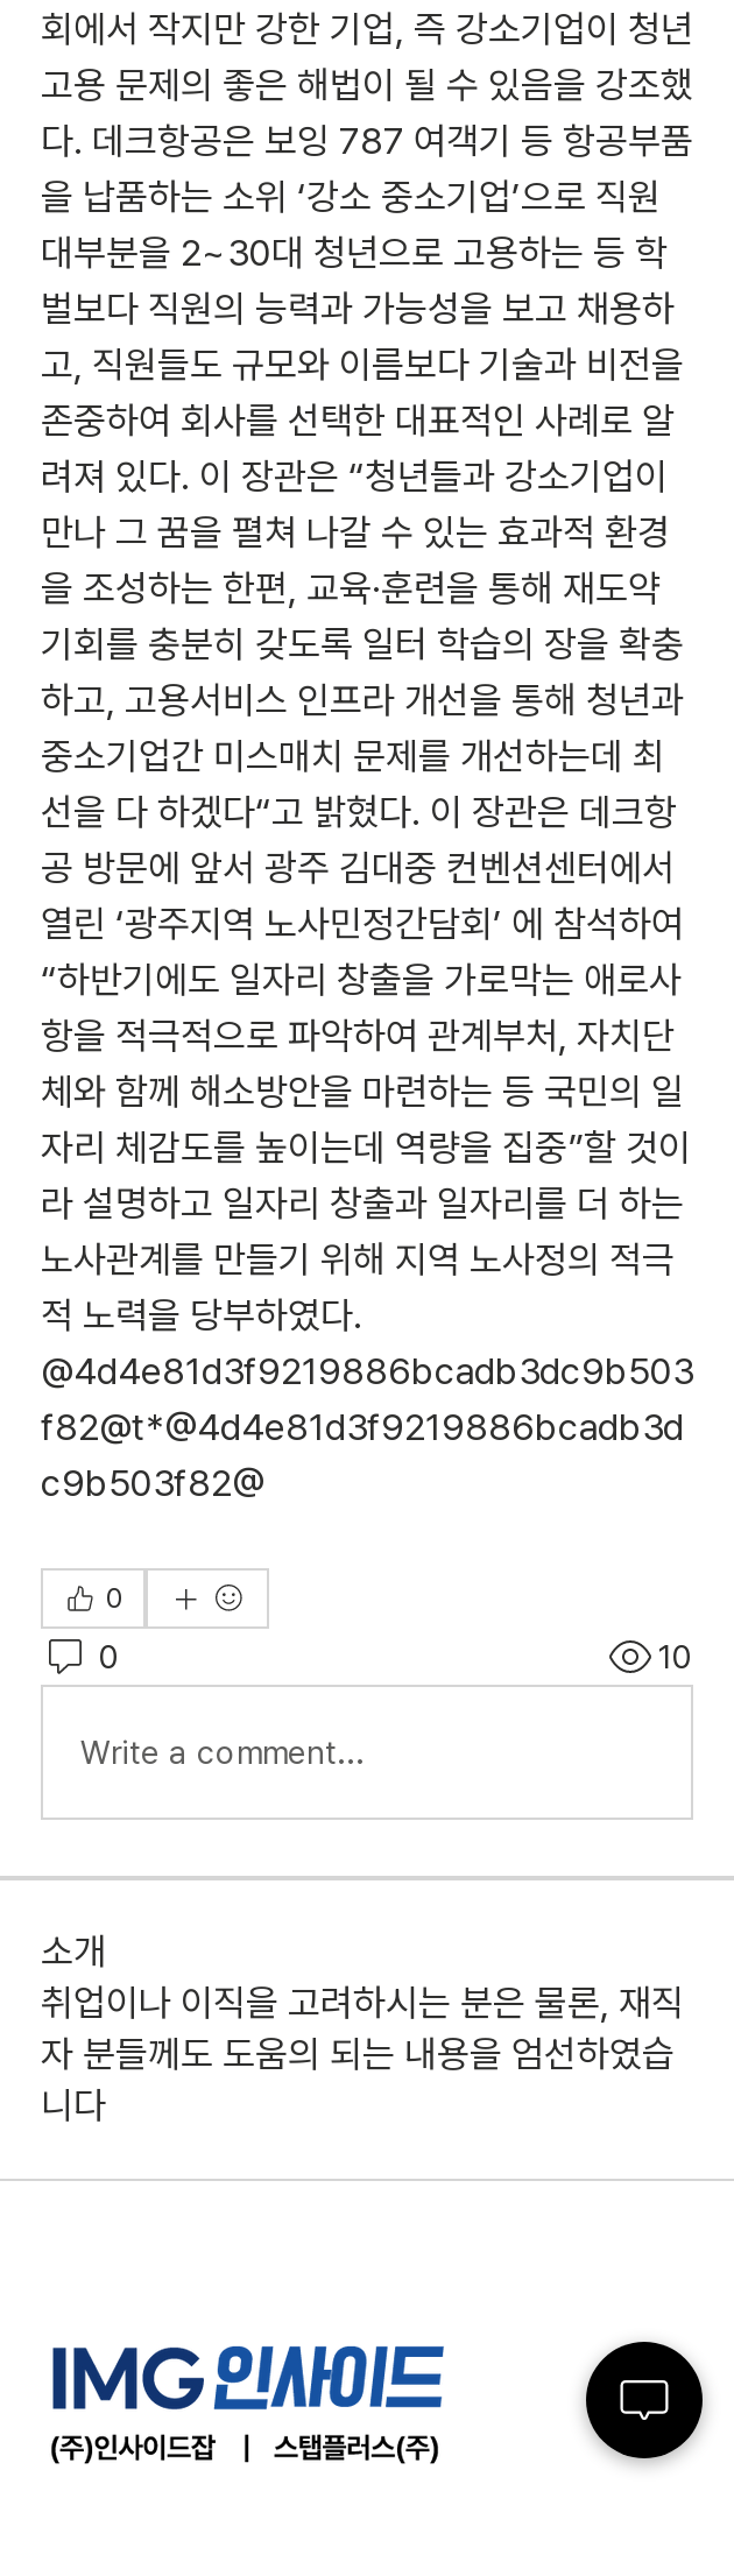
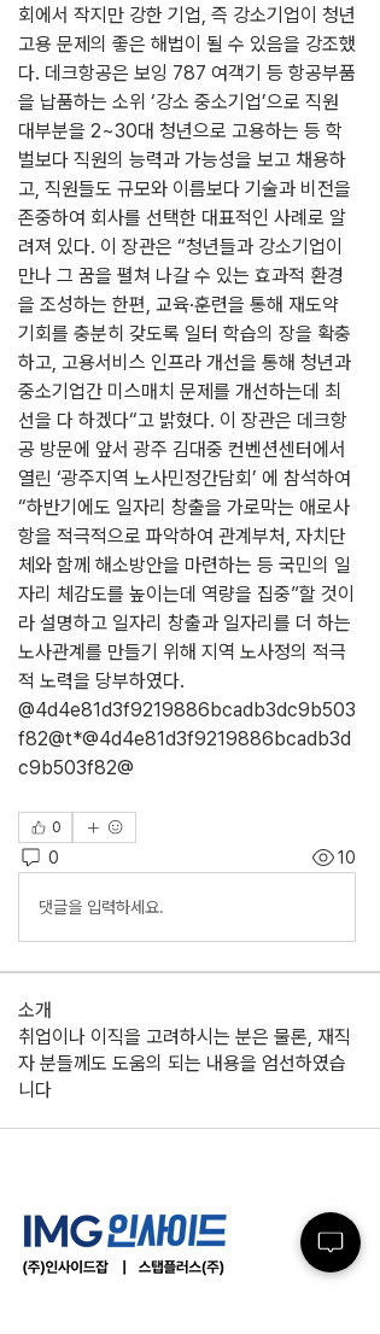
- Write a comment...
+ 댓글을 입력하세요.
